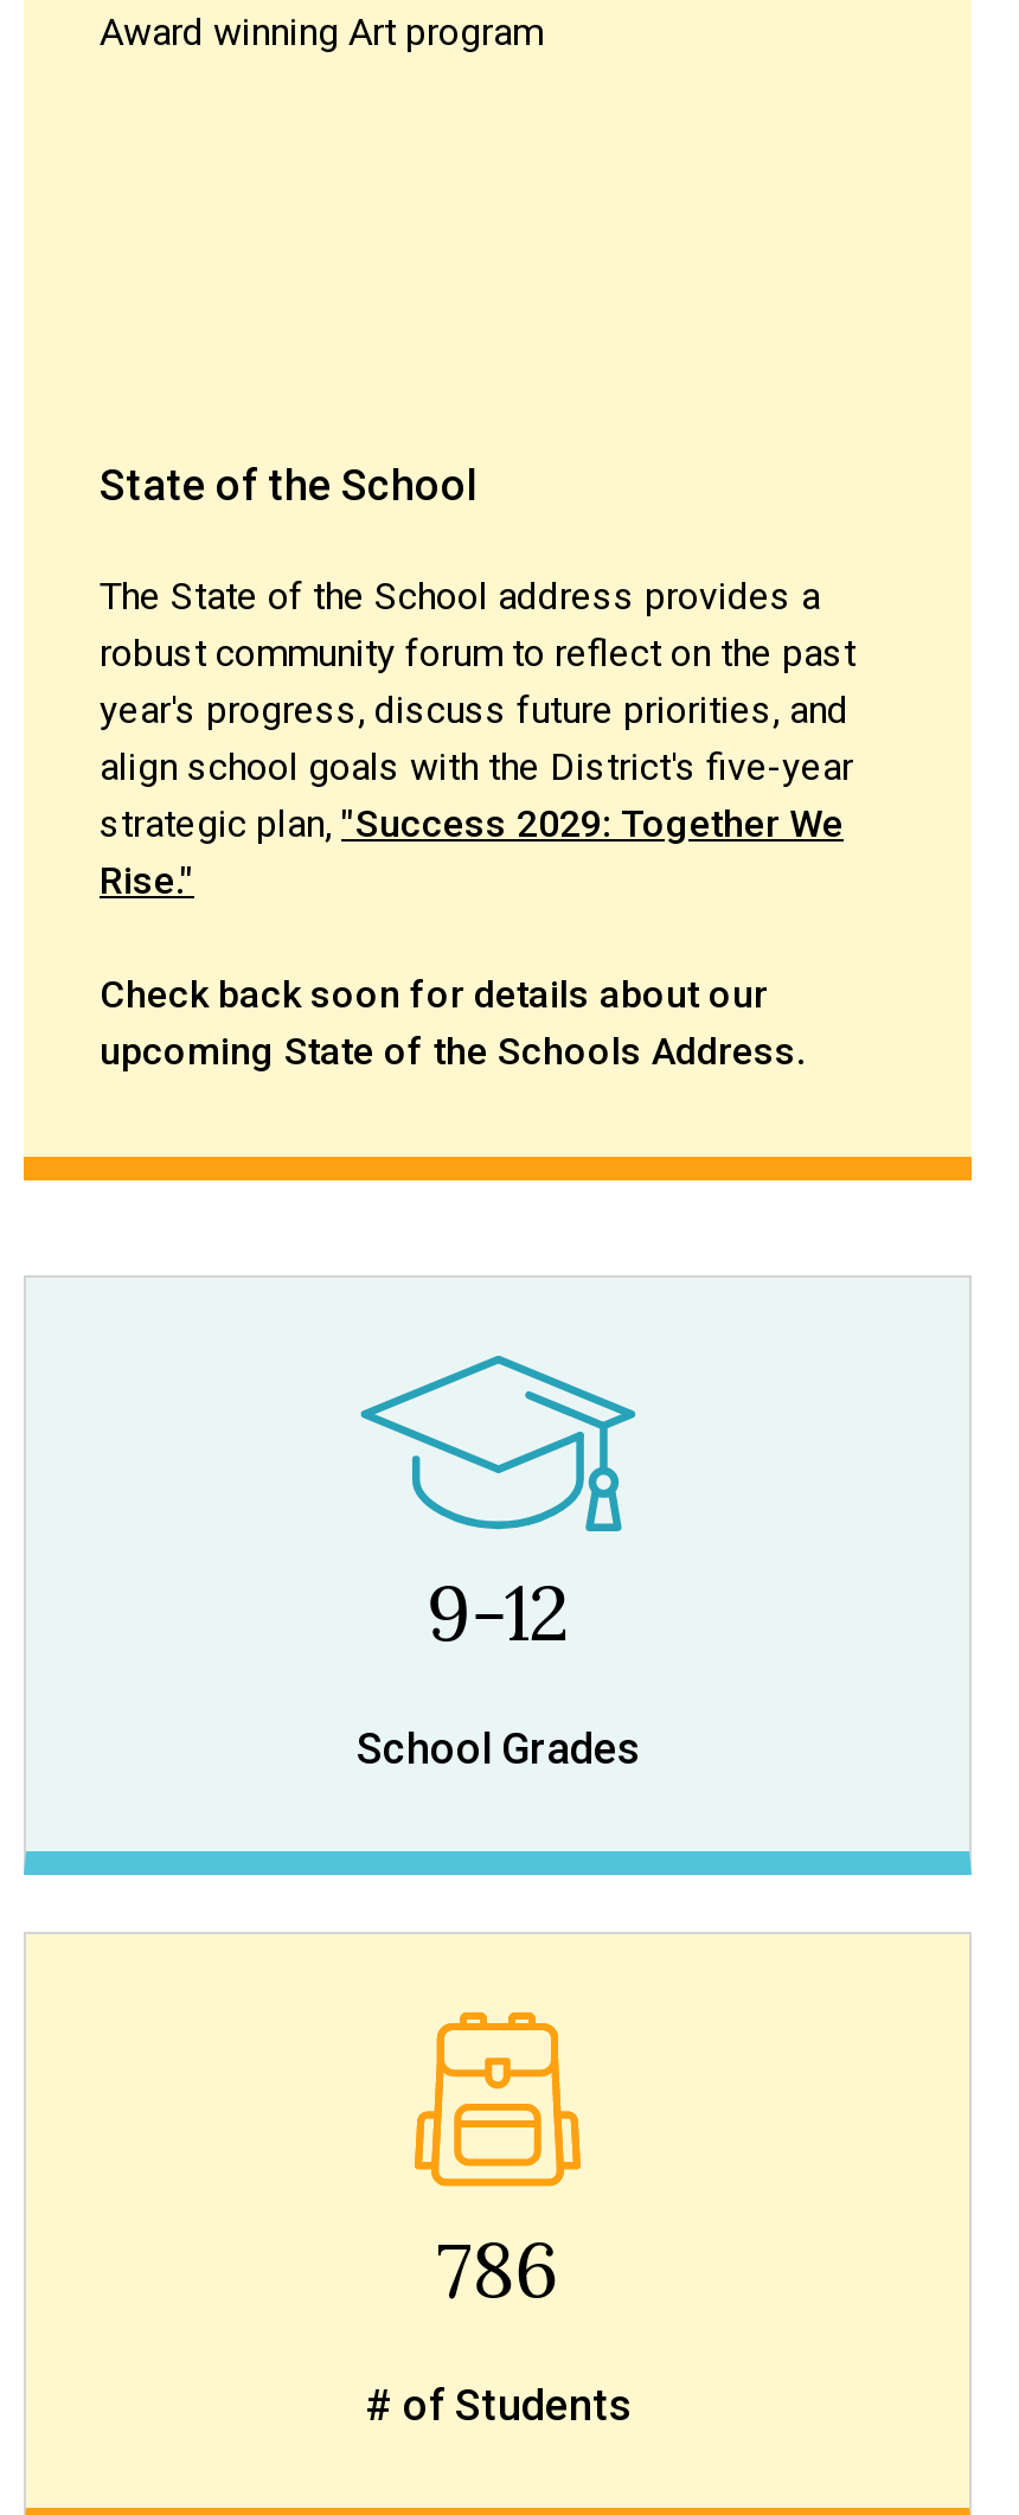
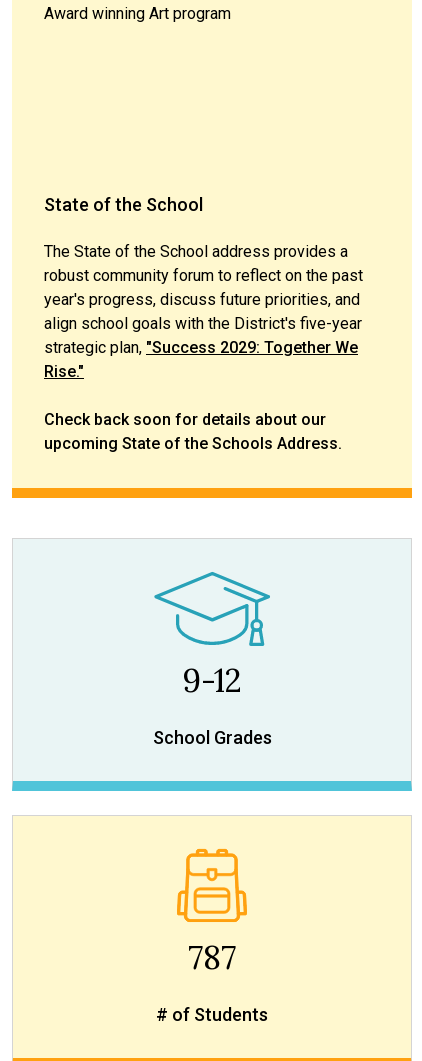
- 786
+ 787
